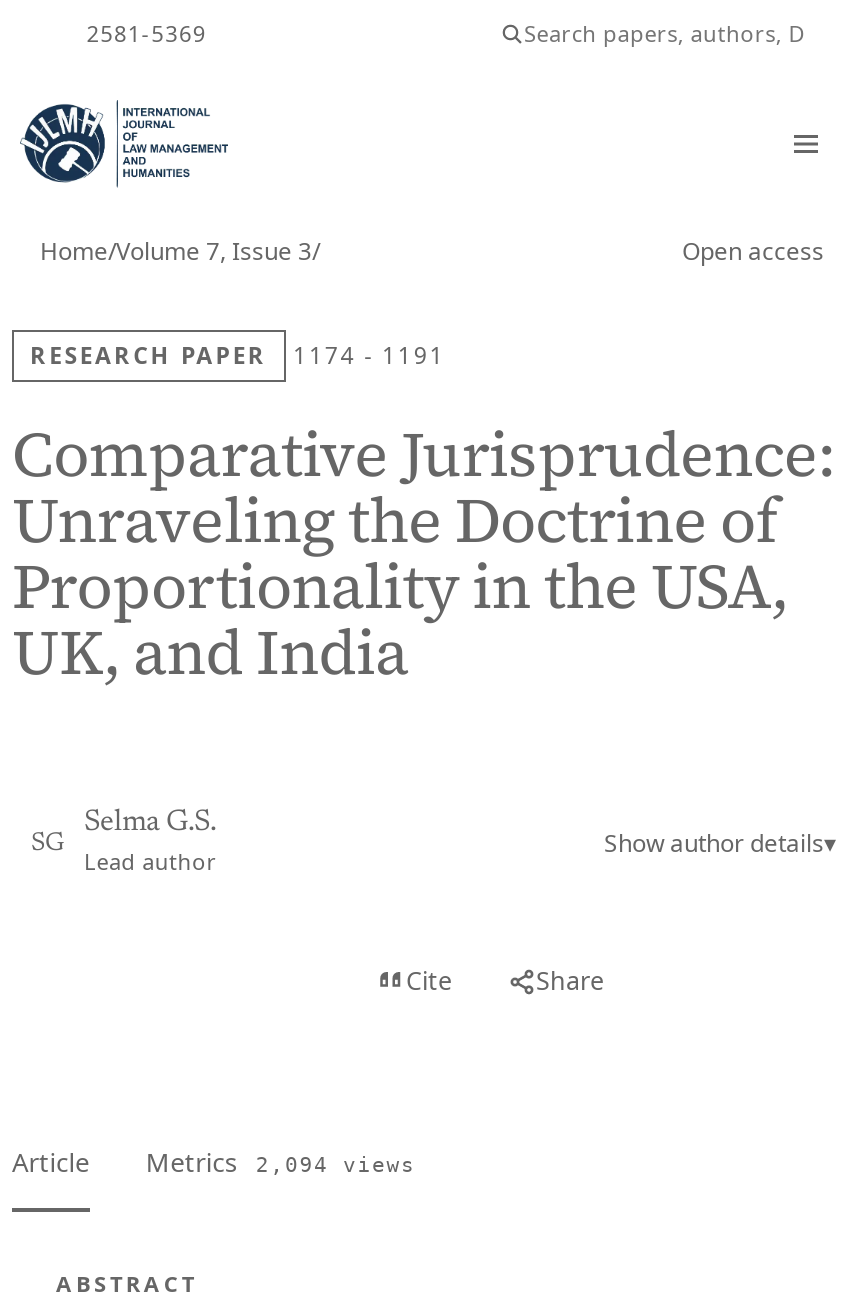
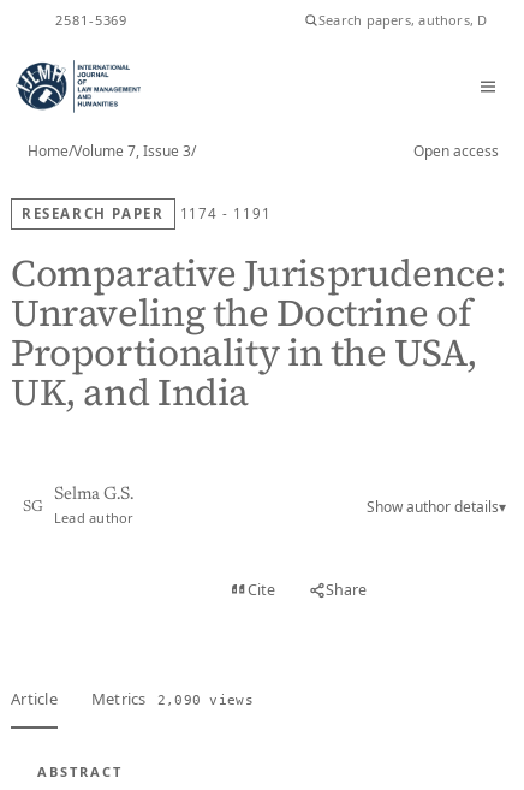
- Metrics 2,094 views
+ Metrics 2,090 views
